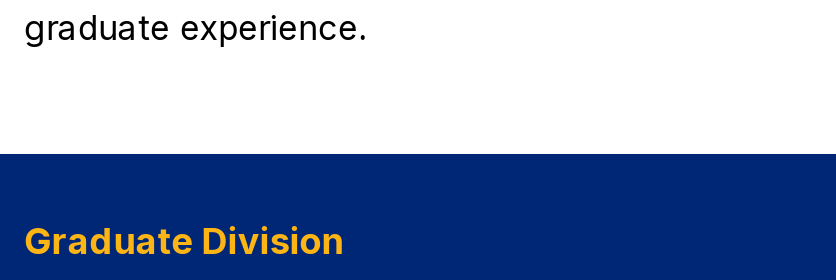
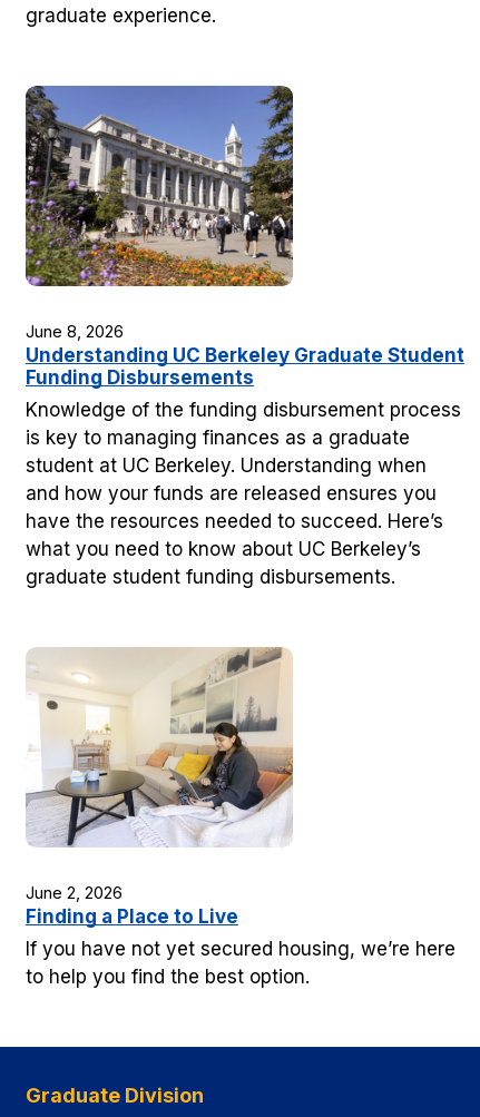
+ [image]
+ June 8, 2026
+ Understanding UC Berkeley Graduate Student
+ Funding Disbursements
+ Knowledge of the funding disbursement process
+ is key to managing finances as a graduate
+ student at UC Berkeley. Understanding when
+ and how your funds are released ensures you
+ have the resources needed to succeed. Here’s
+ what you need to know about UC Berkeley’s
+ graduate student funding disbursements.

+ [image]
+ June 2, 2026
+ Finding a Place to Live
+ If you have not yet secured housing, we’re here
+ to help you find the best option.
